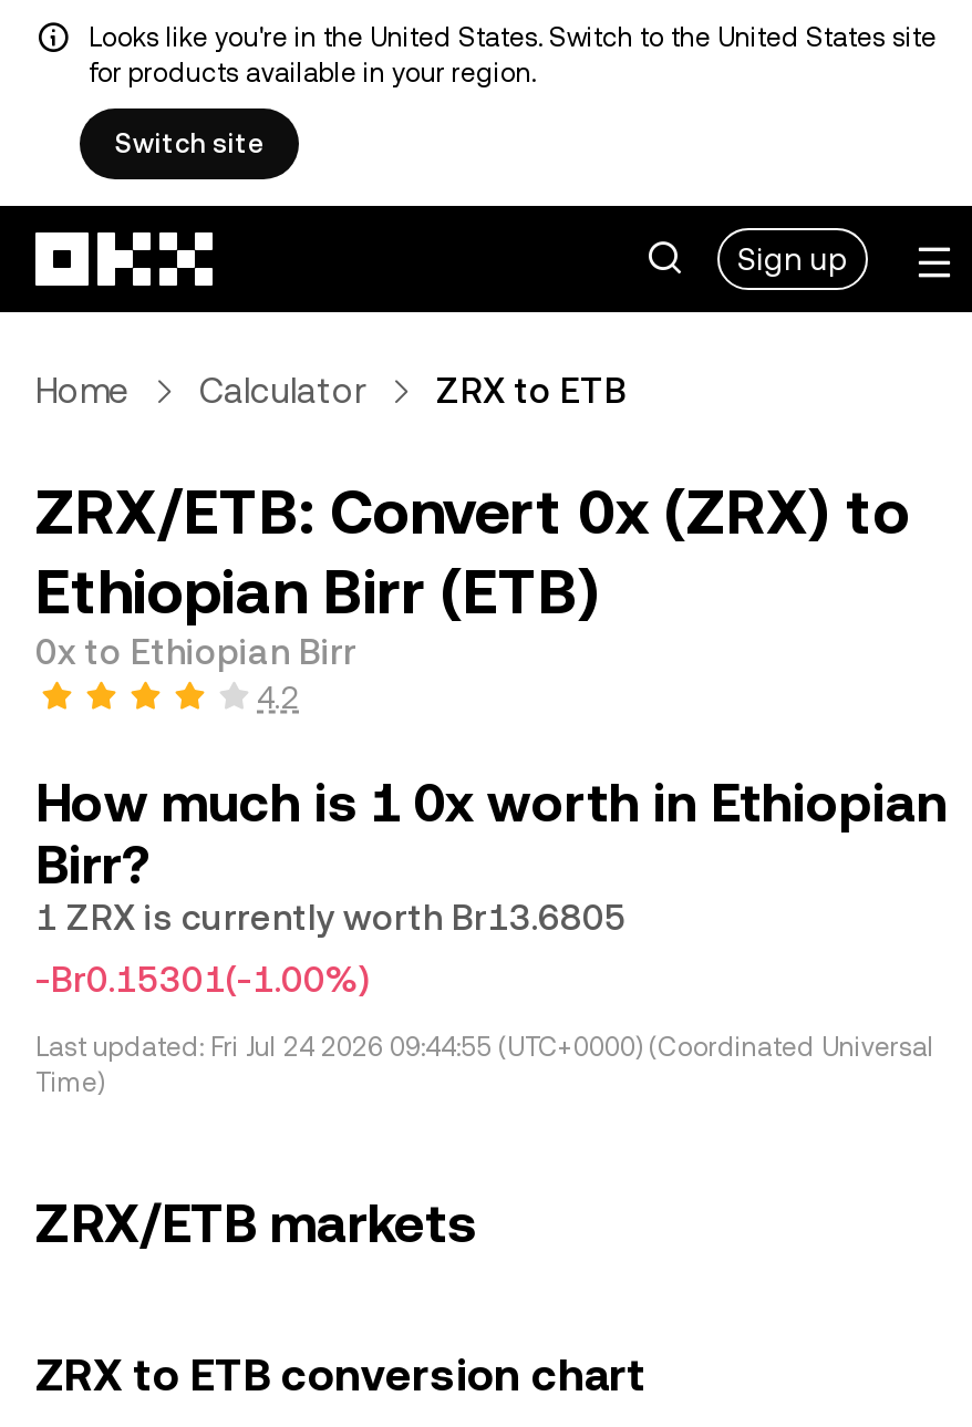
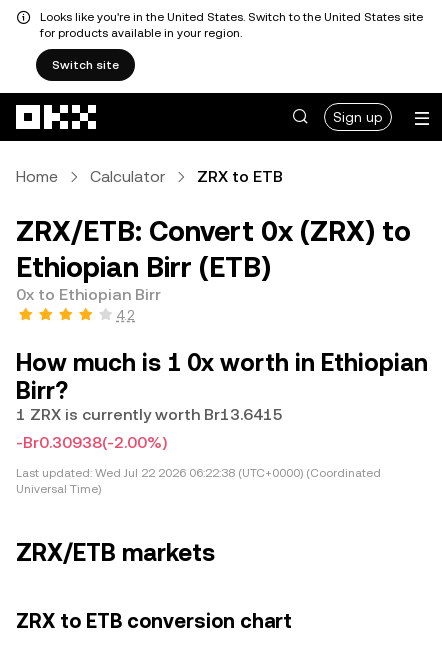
- 1 ZRX is currently worth Br13.6805
+ 1 ZRX is currently worth Br13.6415

- -Br0.15301(-1.00%)
+ -Br0.30938(-2.00%)

- Last updated: Fri Jul 24 2026 09:44:55 (UTC+0000) (Coordinated Universal
- Time)
+ Last updated: Wed Jul 22 2026 06:22:38 (UTC+0000) (Coordinated
+ Universal Time)
